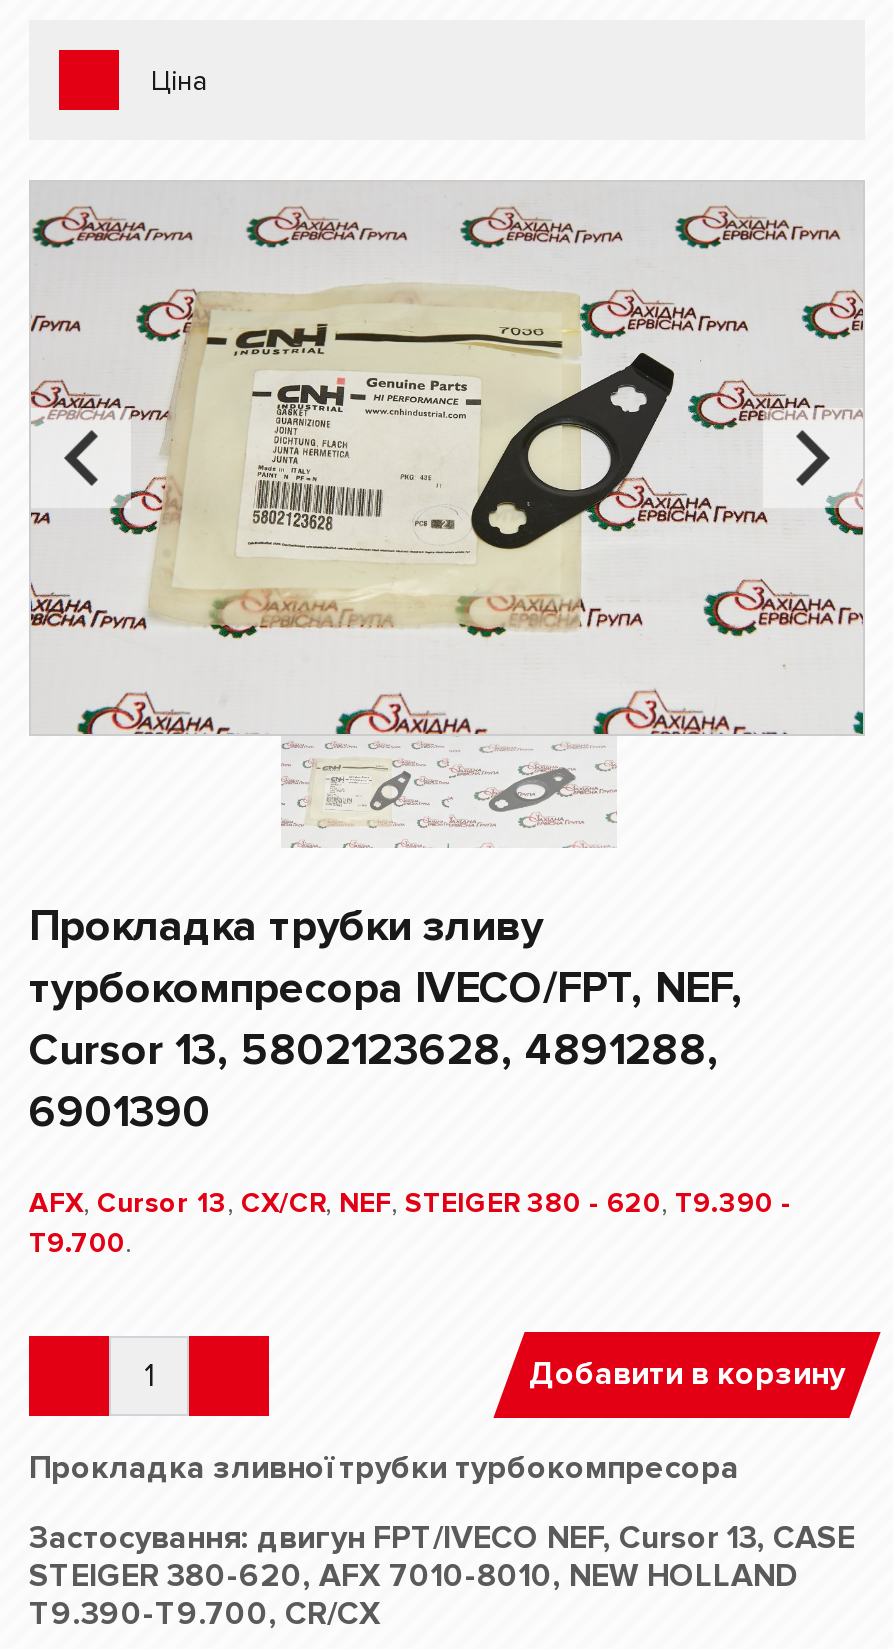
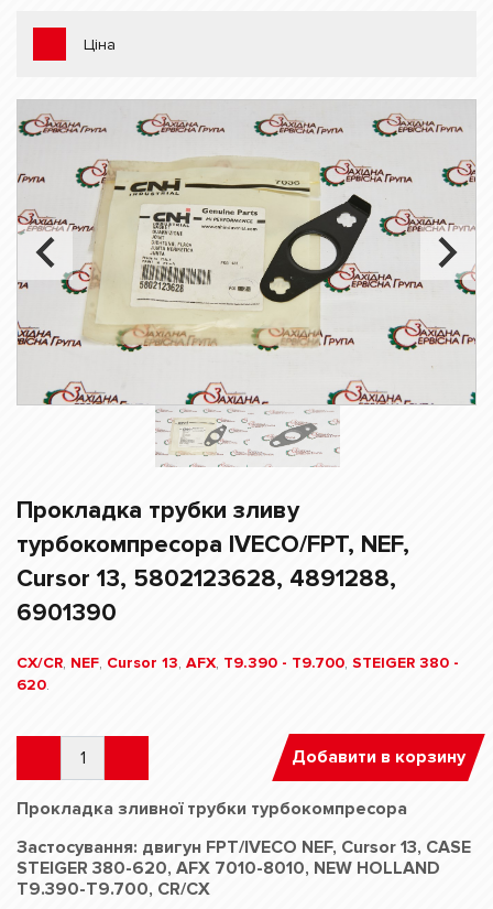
- AFX, Cursor 13, CX/CR, NEF, STEIGER 380 - 620, Т9.390 -
- T9.700.
+ CX/CR, NEF, Cursor 13, AFX, Т9.390 - T9.700, STEIGER 380 -
+ 620.
